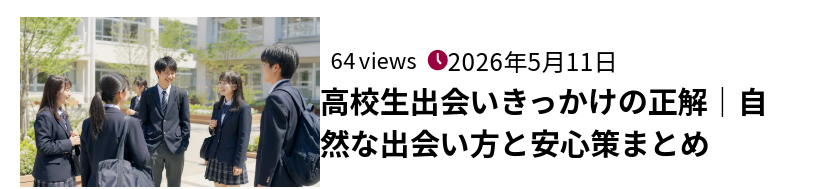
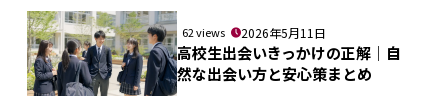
- 64 views 2026年5月11日
+ 62 views 2026年5月11日
